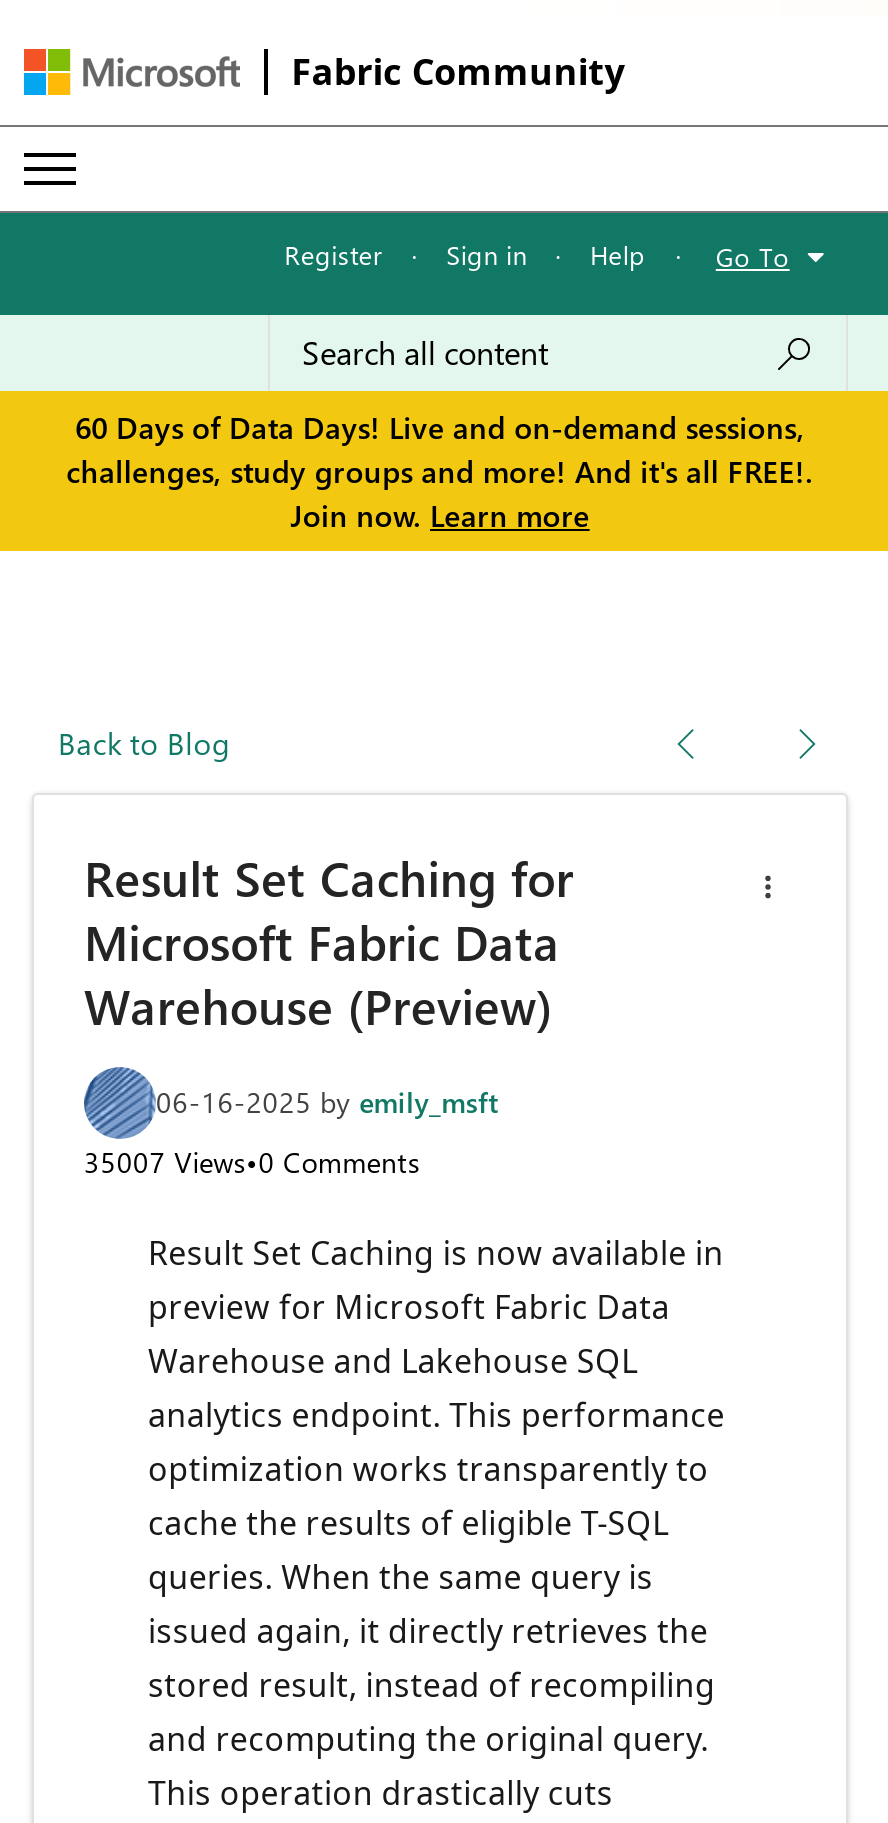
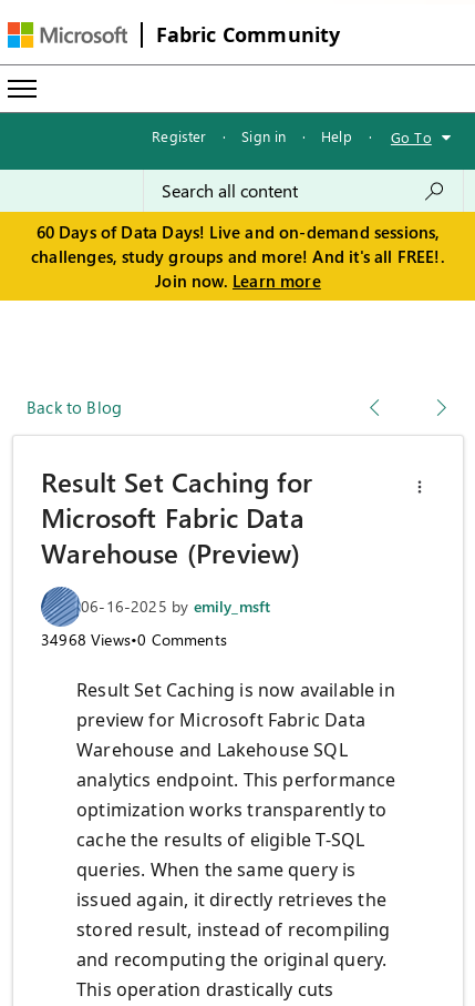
- 35007 Views•0 Comments
+ 34968 Views•0 Comments
